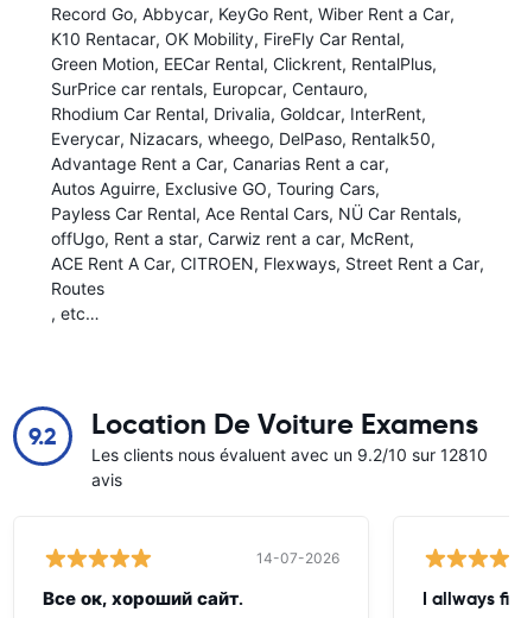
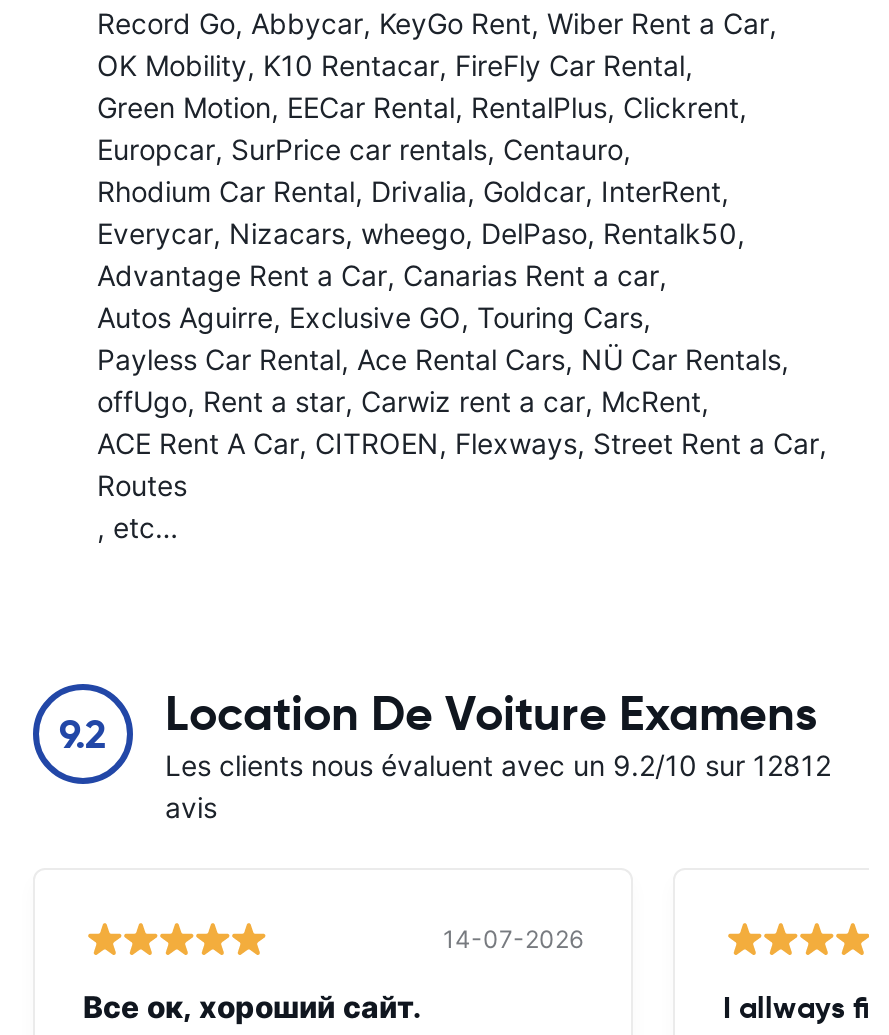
- K10 Rentacar OK Mobility FireFly Car Rental
+ OK Mobility K10 Rentacar FireFly Car Rental

- Green Motion EECar Rental Clickrent RentalPlus
+ Green Motion EECar Rental RentalPlus Clickrent

- SurPrice car rentals Europcar Centauro
+ Europcar SurPrice car rentals Centauro

- Les clients nous évaluent avec un 9.2/10 sur 12810
+ Les clients nous évaluent avec un 9.2/10 sur 12812
